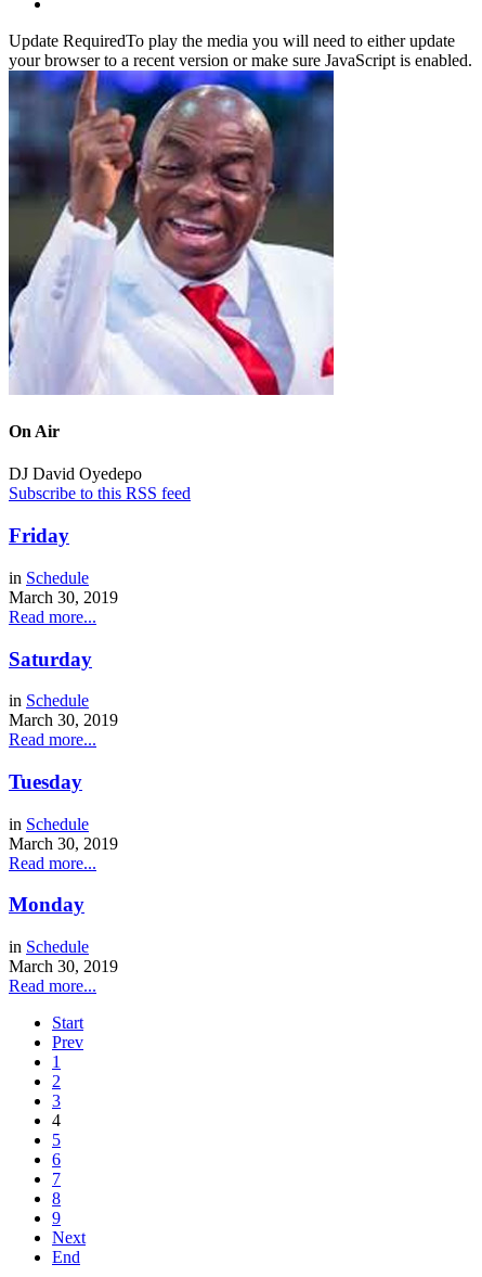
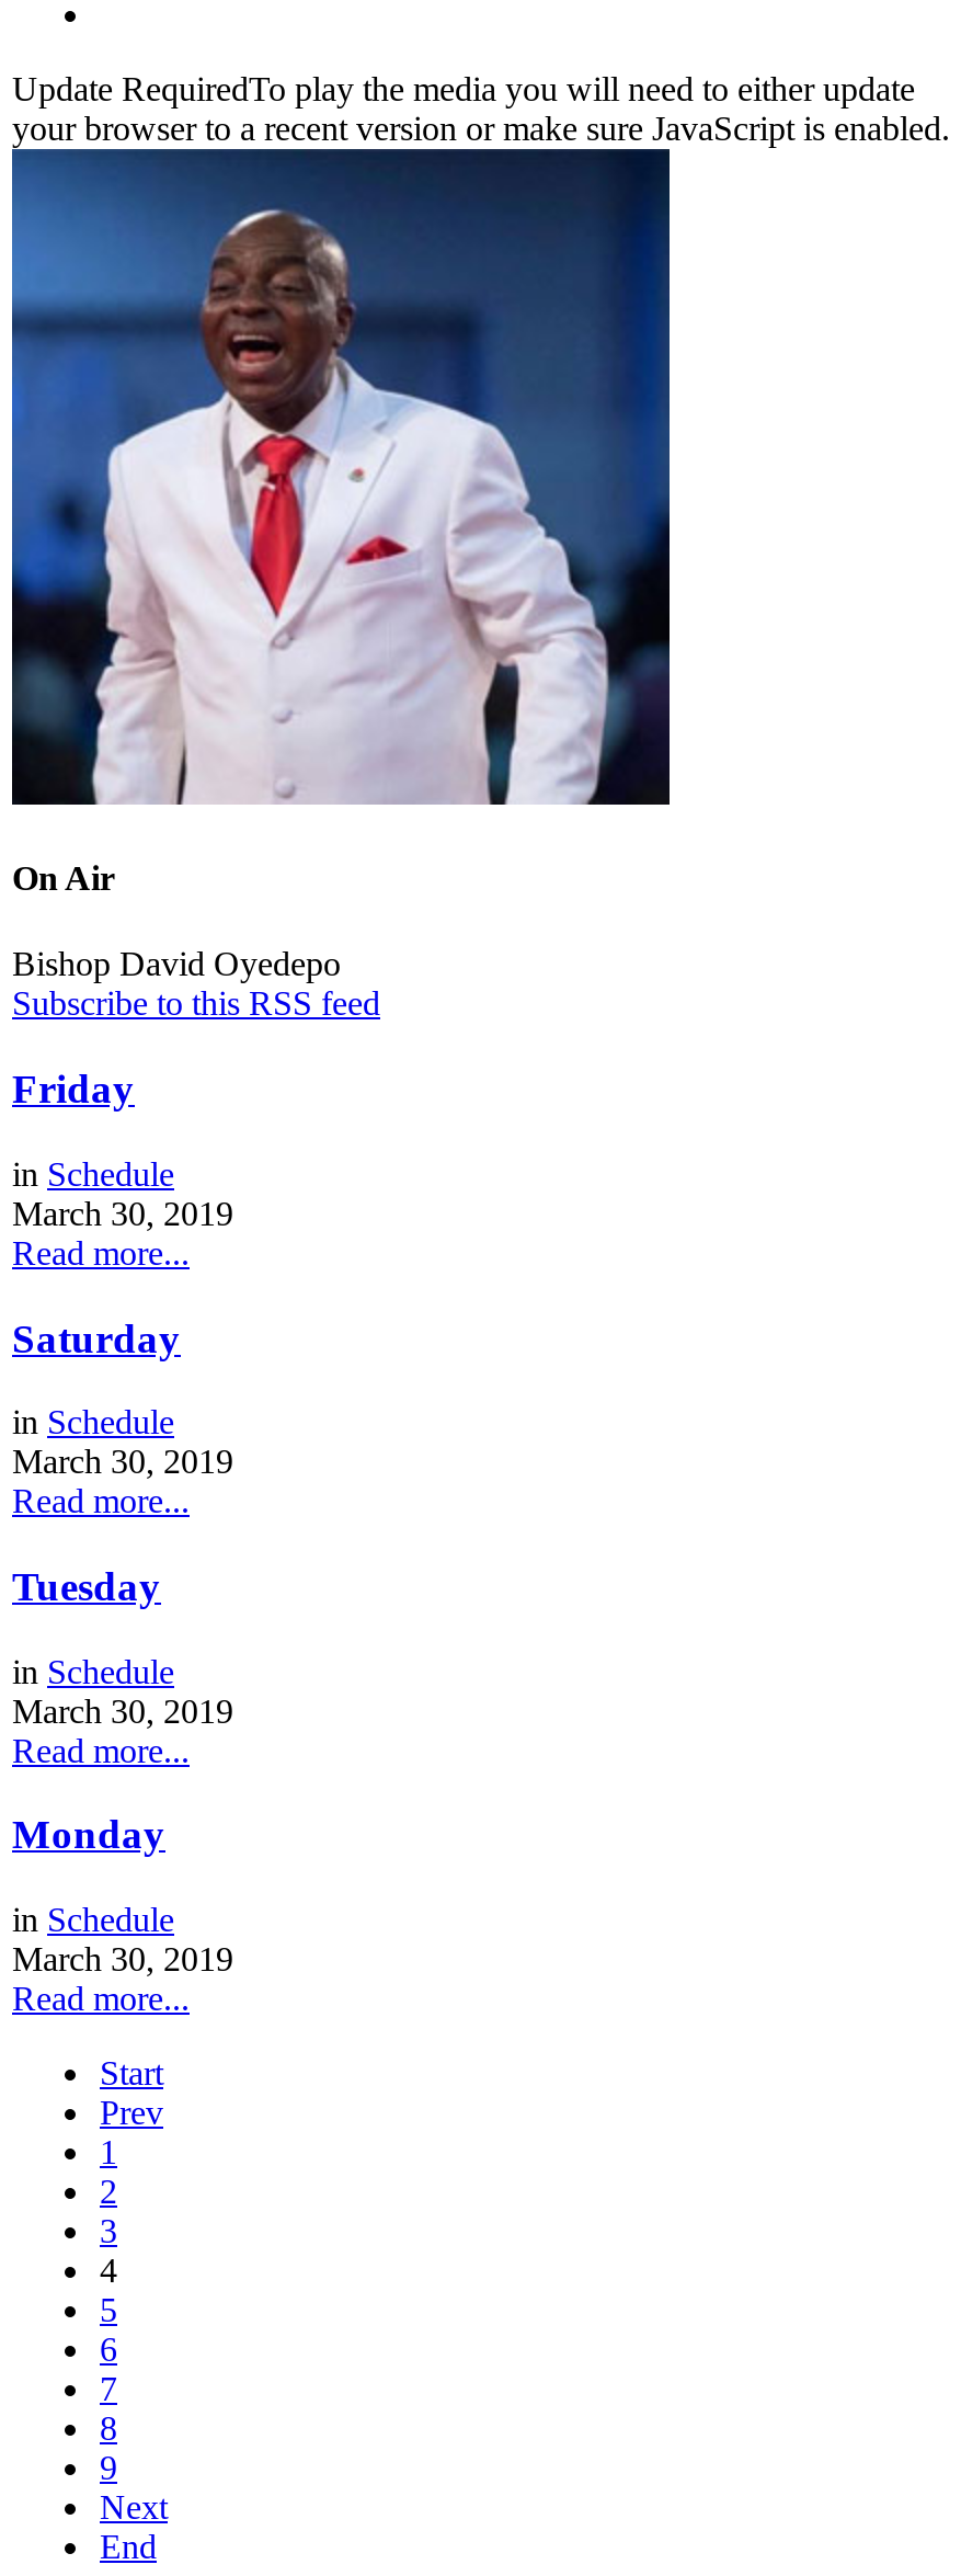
- [image]
+ [image]

- DJ David Oyedepo
+ Bishop David Oyedepo
